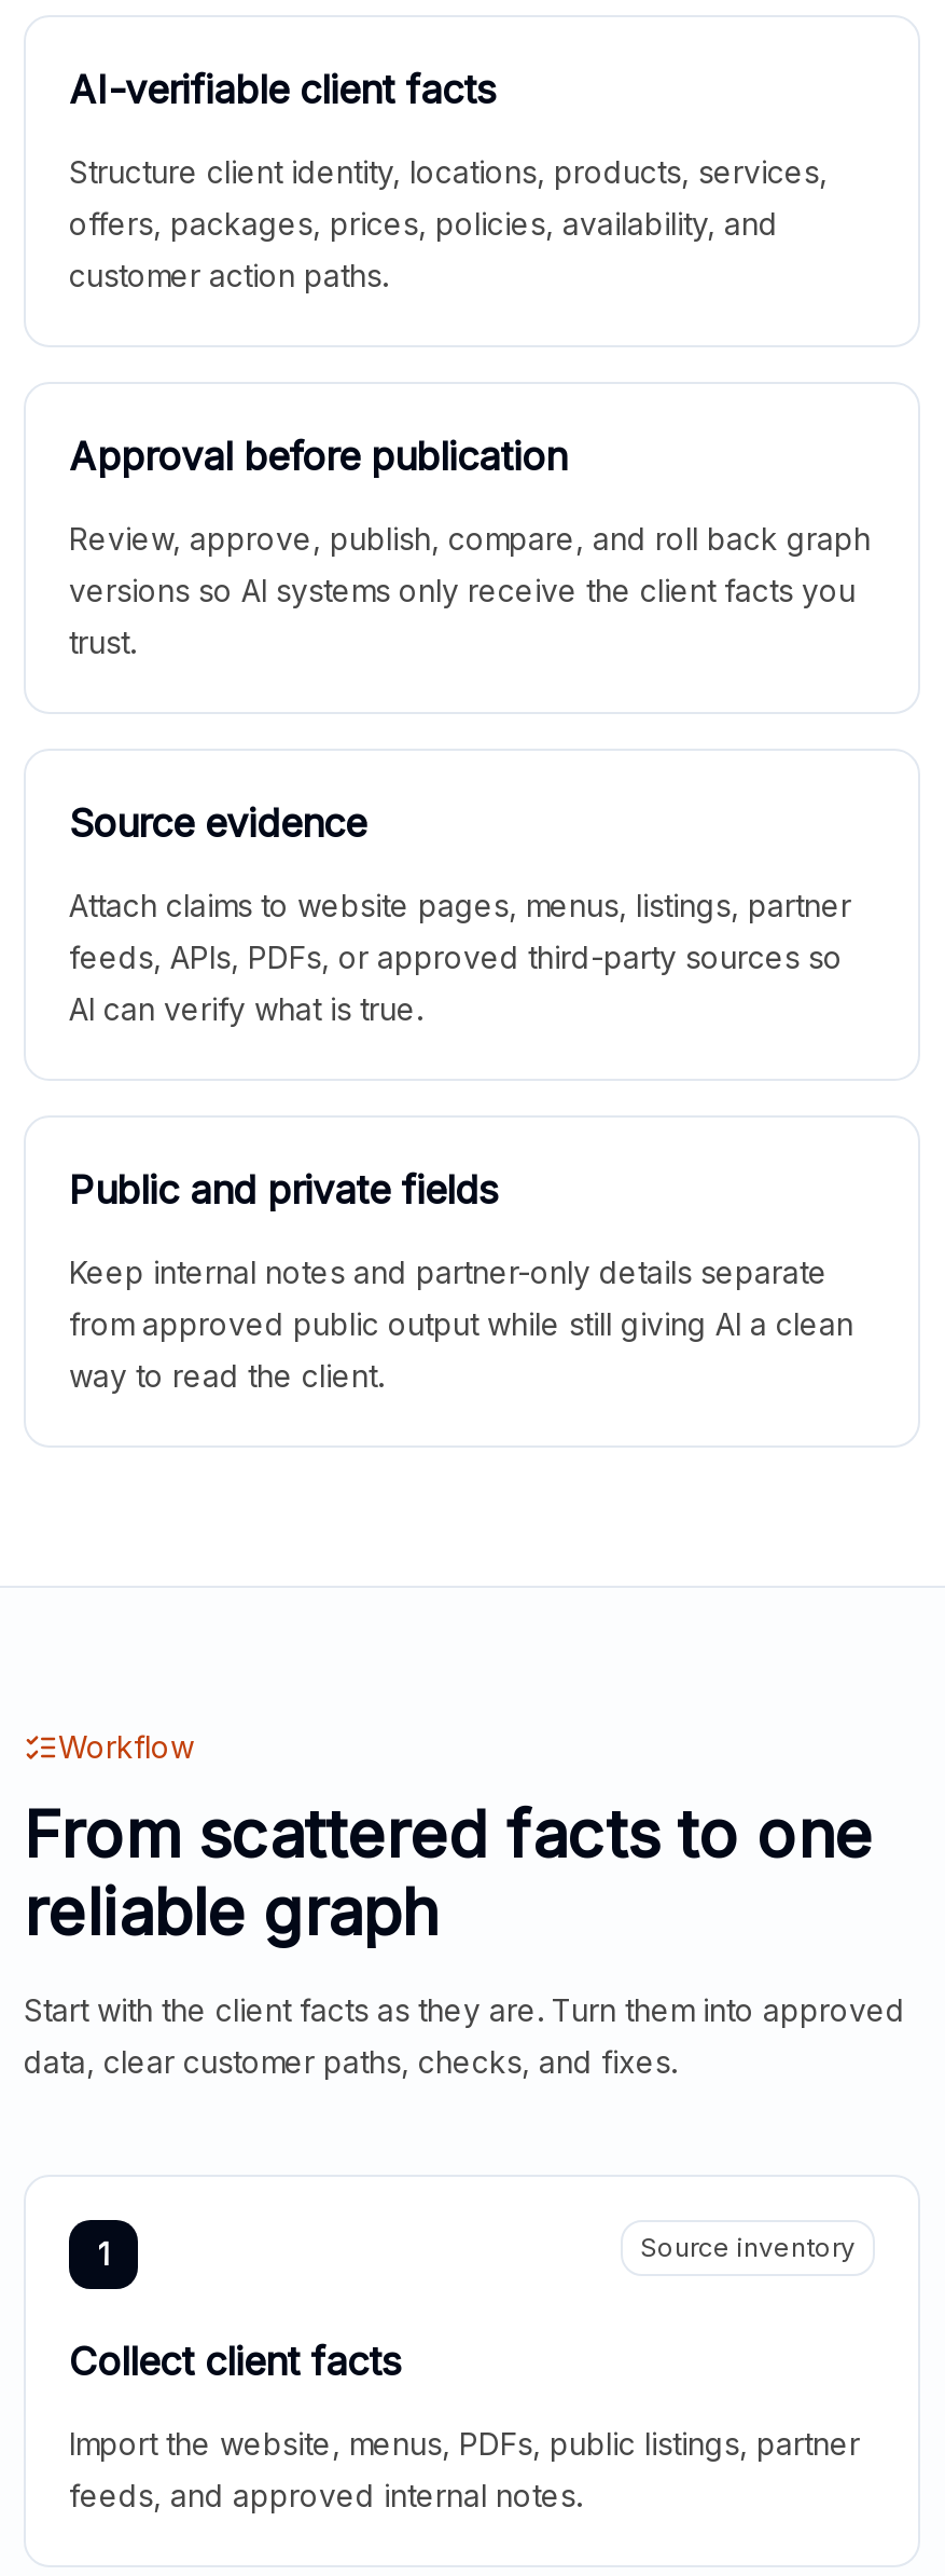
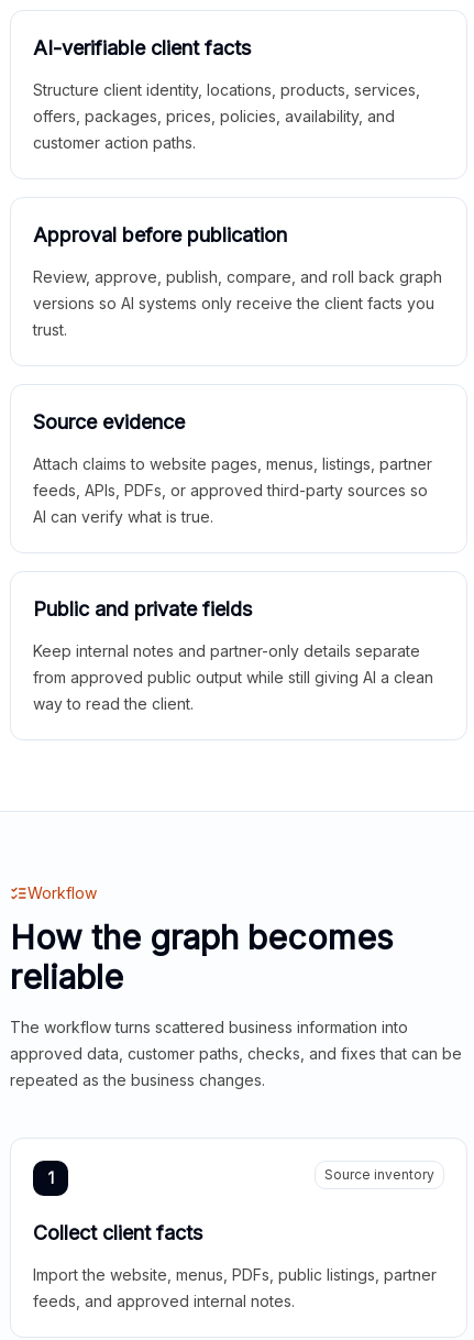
- From scattered facts to one
- reliable graph
+ How the graph becomes
+ reliable

- Start with the client facts as they are. Turn them into approved
- data, clear customer paths, checks, and fixes.
+ The workflow turns scattered business information into
+ approved data, customer paths, checks, and fixes that can be
+ repeated as the business changes.
